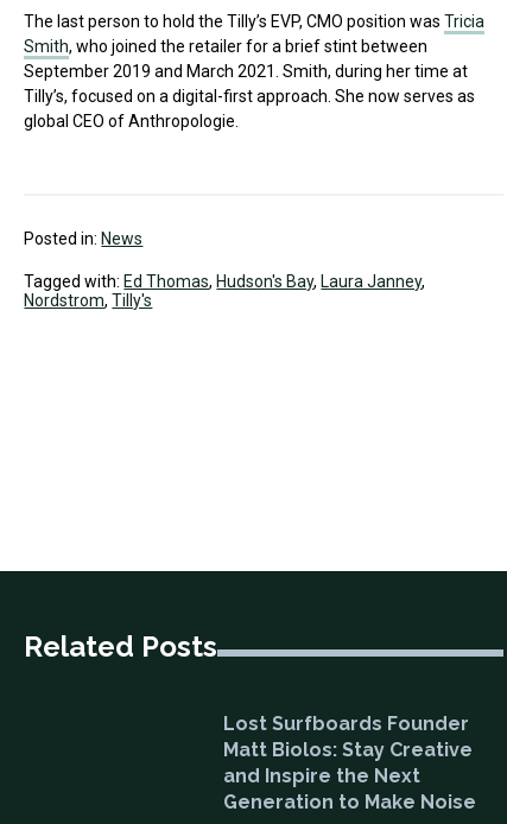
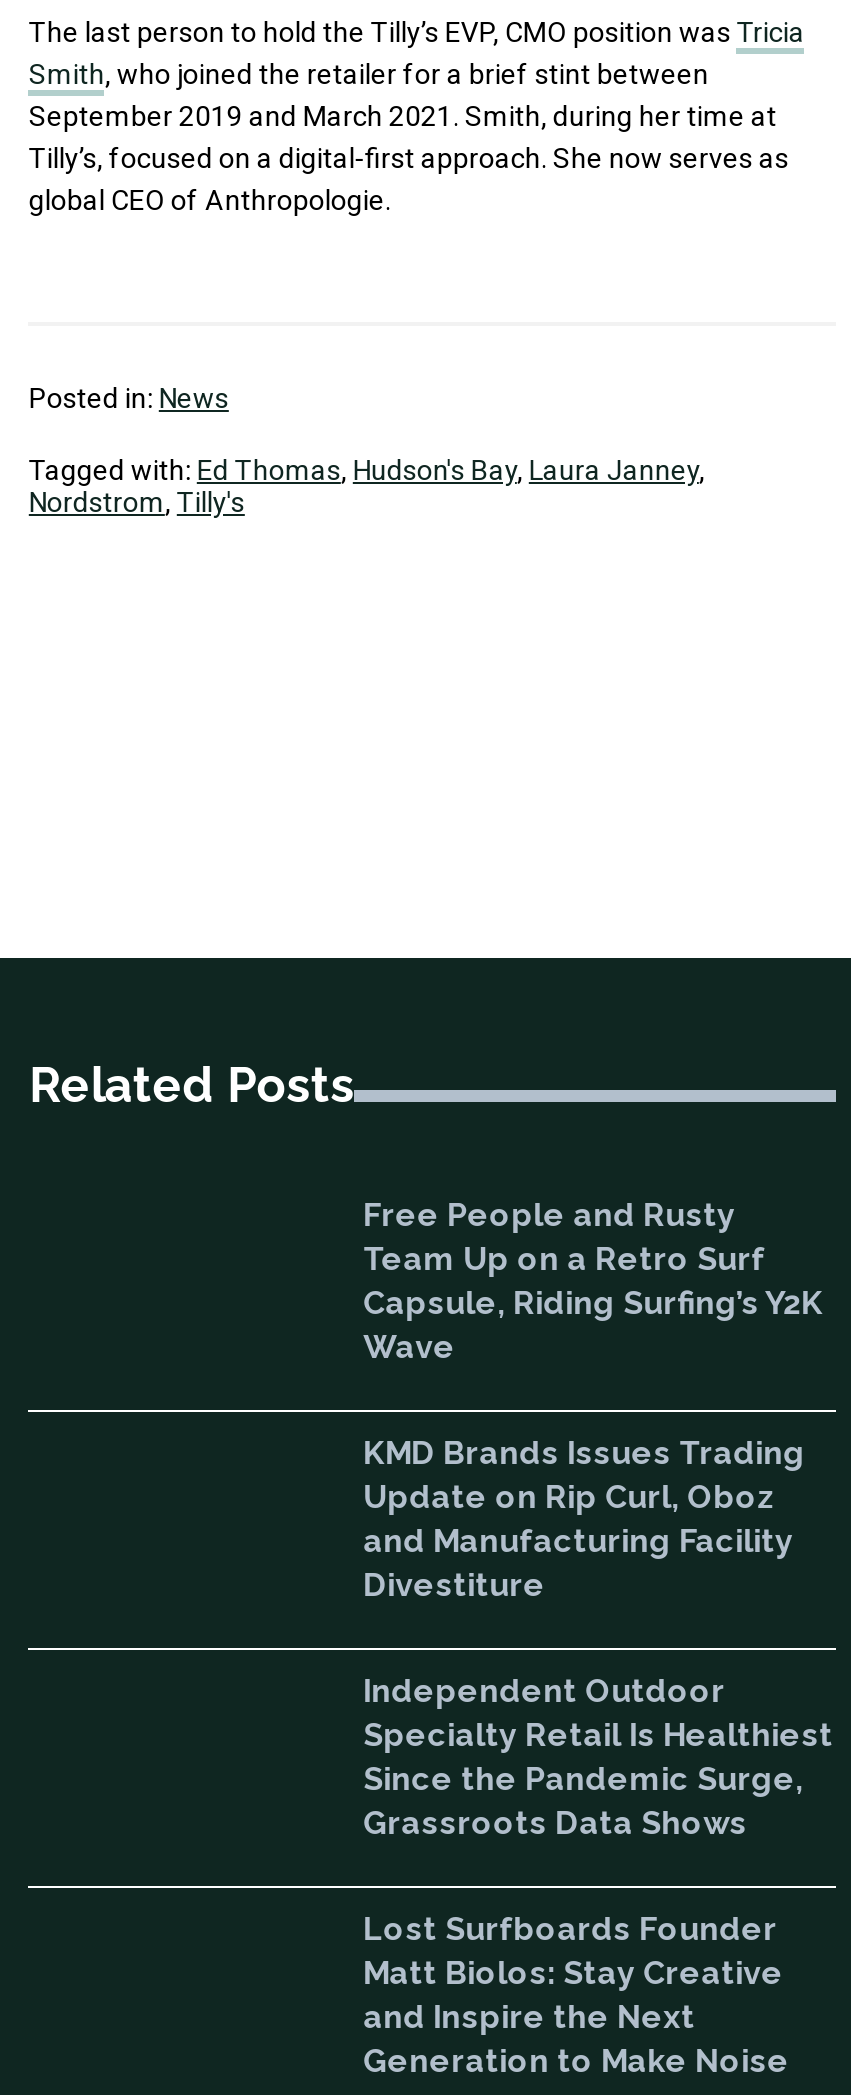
+ Free People and Rusty
+ Team Up on a Retro Surf
+ Capsule, Riding Surfing’s Y2K
+ Wave
+ KMD Brands Issues Trading
+ Update on Rip Curl, Oboz
+ and Manufacturing Facility
+ Divestiture
+ Independent Outdoor
+ Specialty Retail Is Healthiest
+ Since the Pandemic Surge,
+ Grassroots Data Shows
